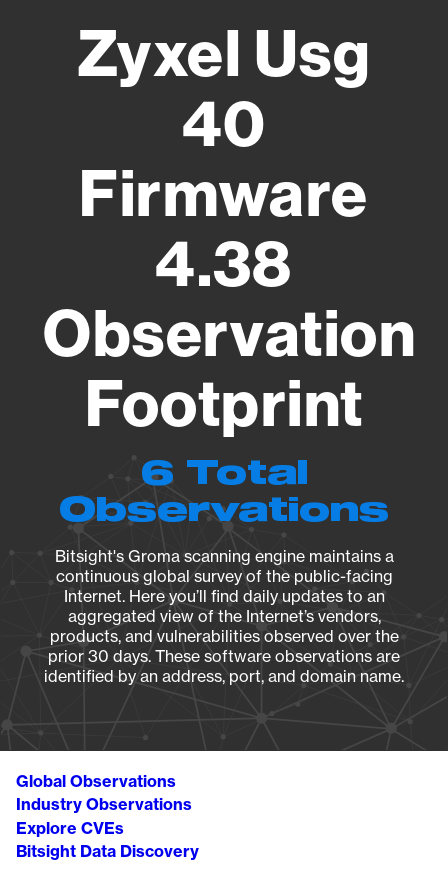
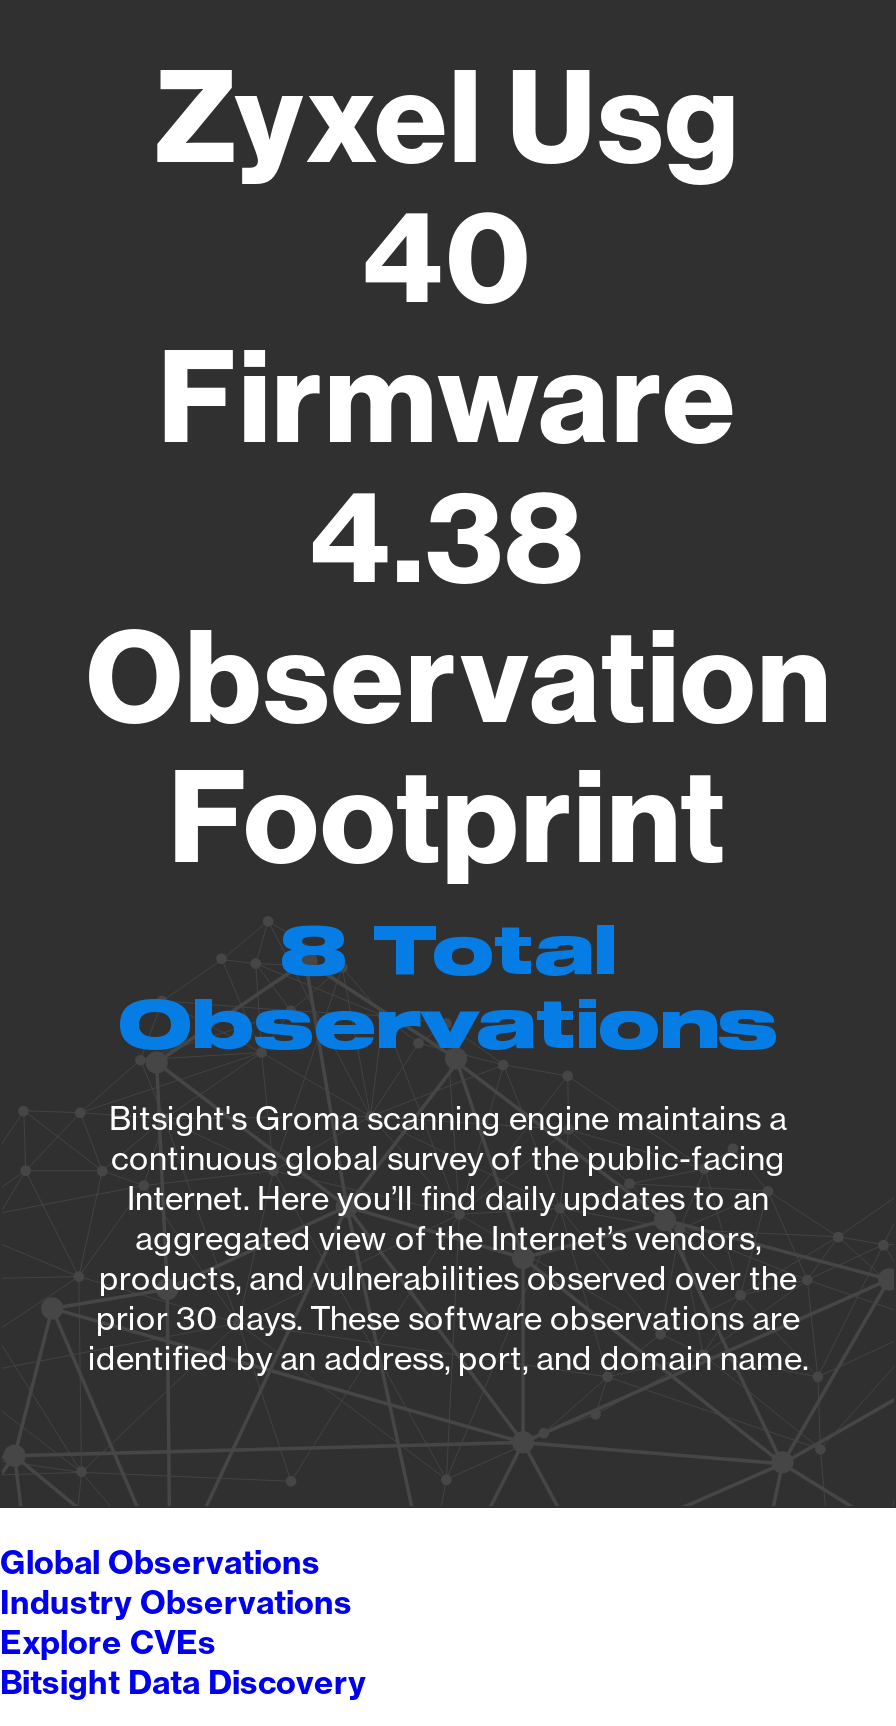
- 6 Total
+ 8 Total
